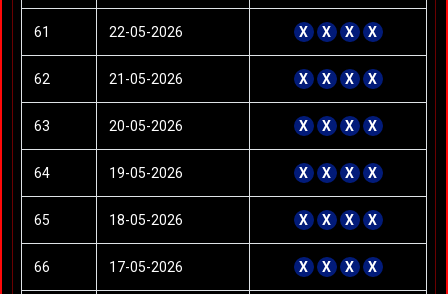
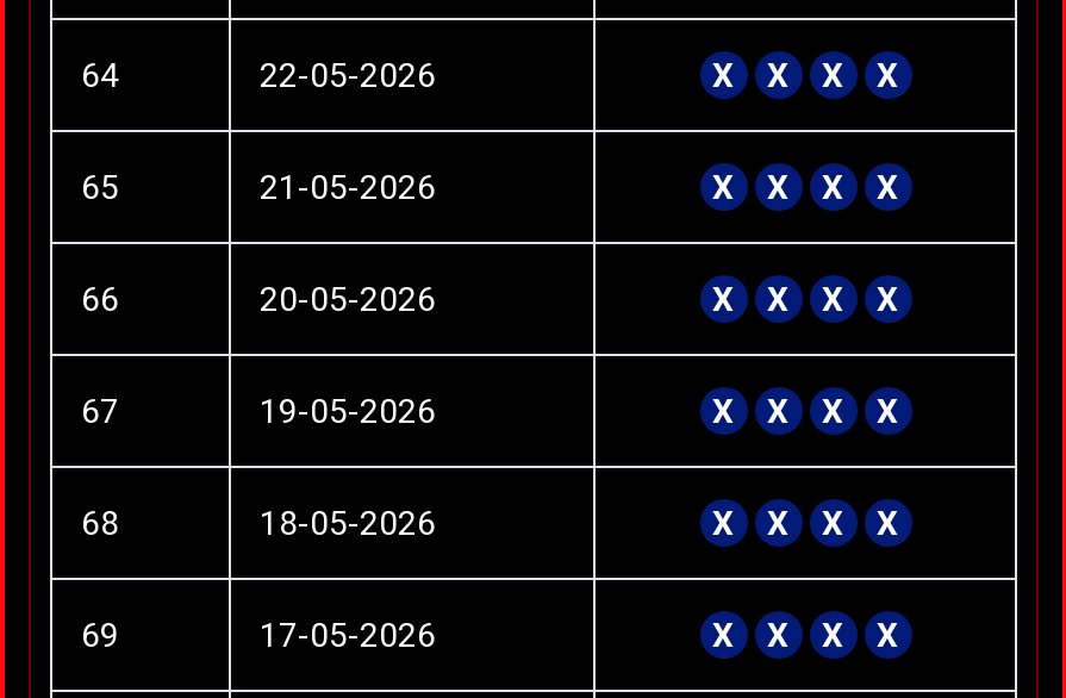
- 61
+ 64

- 62
+ 65

- 63
+ 66

- 64
+ 67

- 65
+ 68

- 66
+ 69
